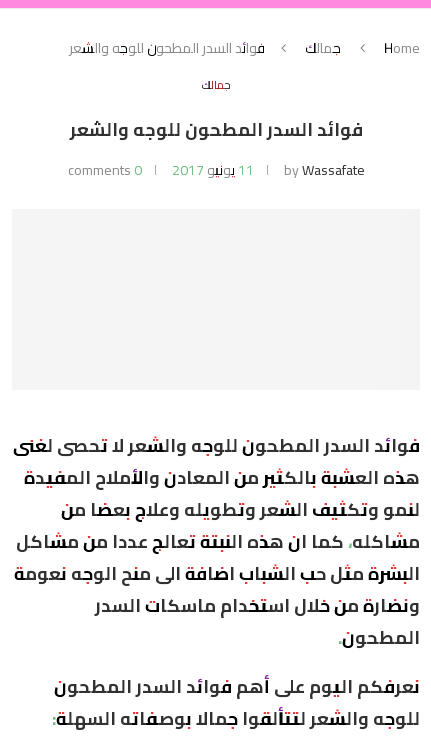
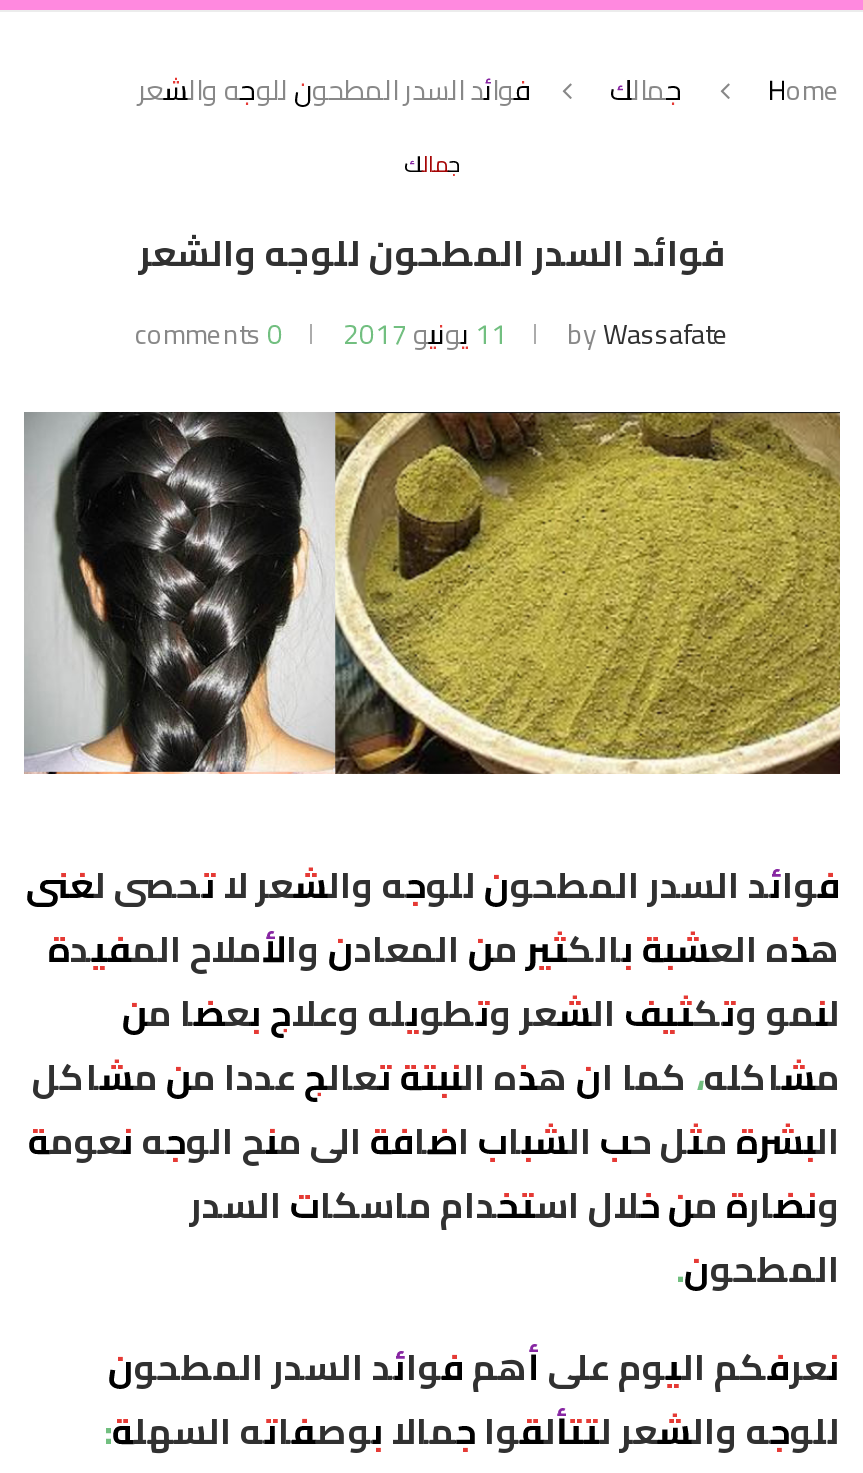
+ [image]
